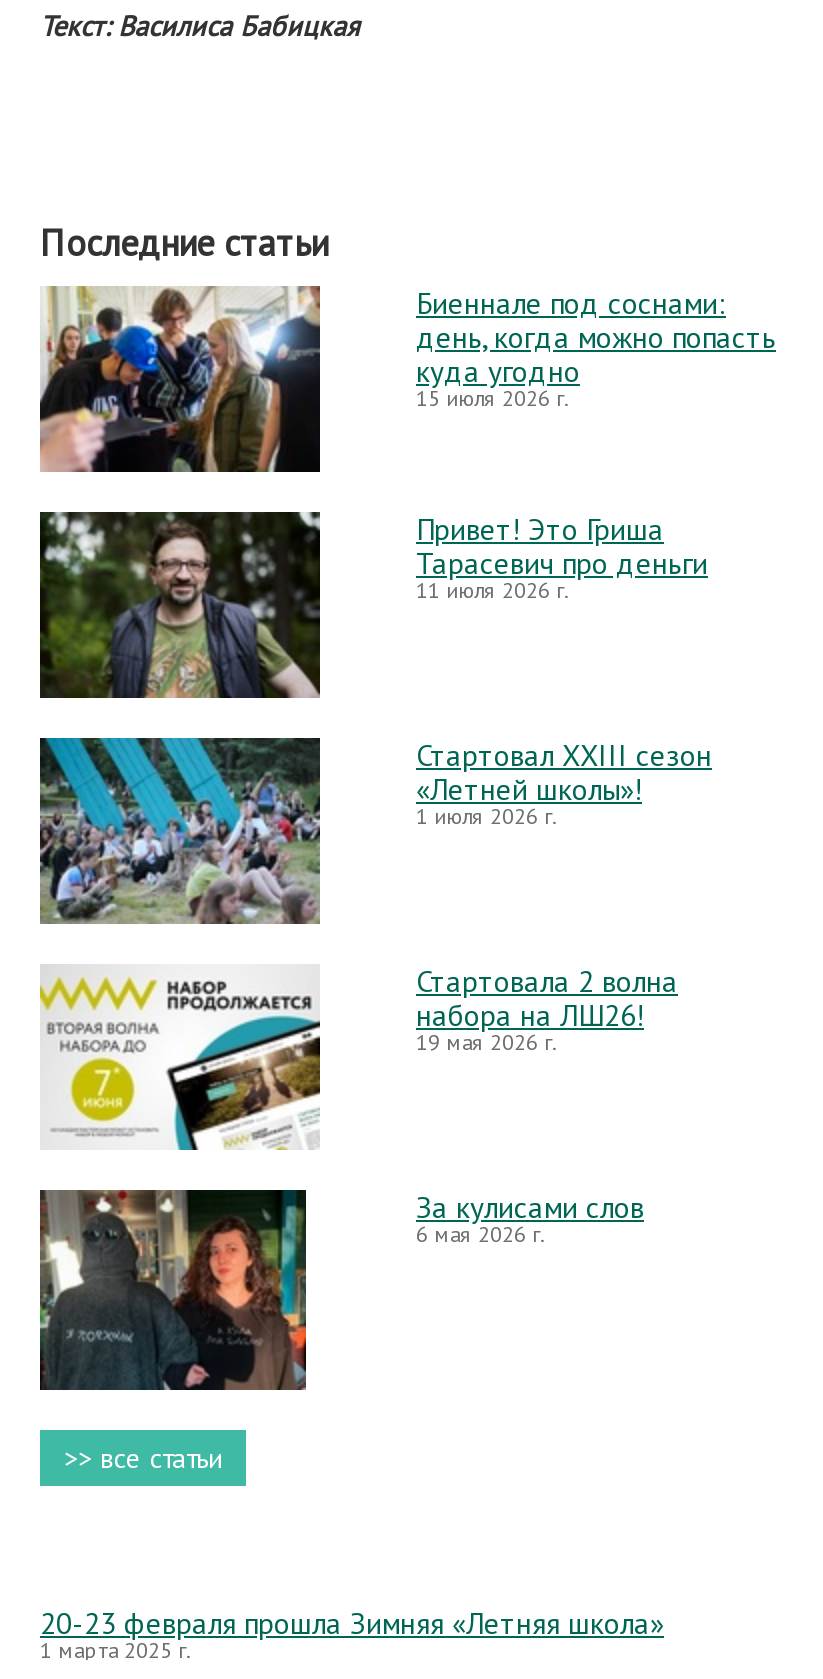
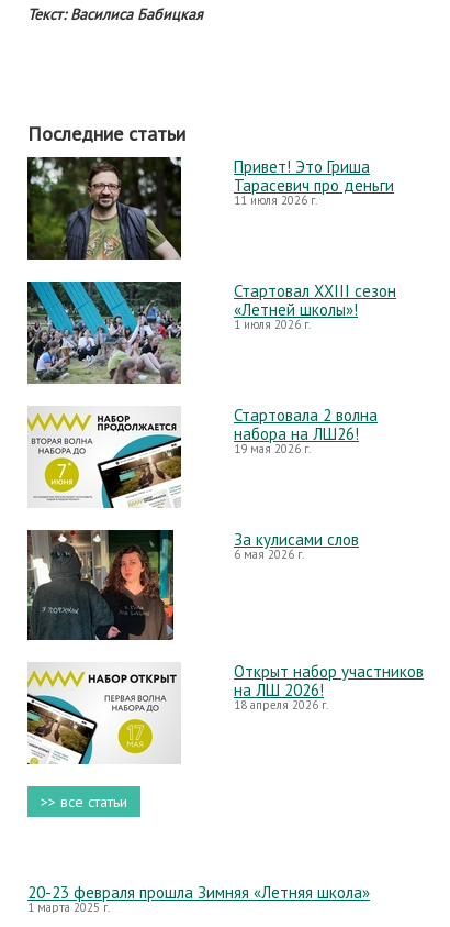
- [image]

- Биеннале под соснами:
- день, когда можно попасть
- куда угодно
- 15 июля 2026 г.

moved up: Привет! Это Гриша | Тарасевич про деньги | 11 июля 2026 г. | ... | За кулисами слов | 6 мая 2026 г.

moved up: [image]

+ [image]

+ Открыт набор участников
+ на ЛШ 2026!
+ 18 апреля 2026 г.
